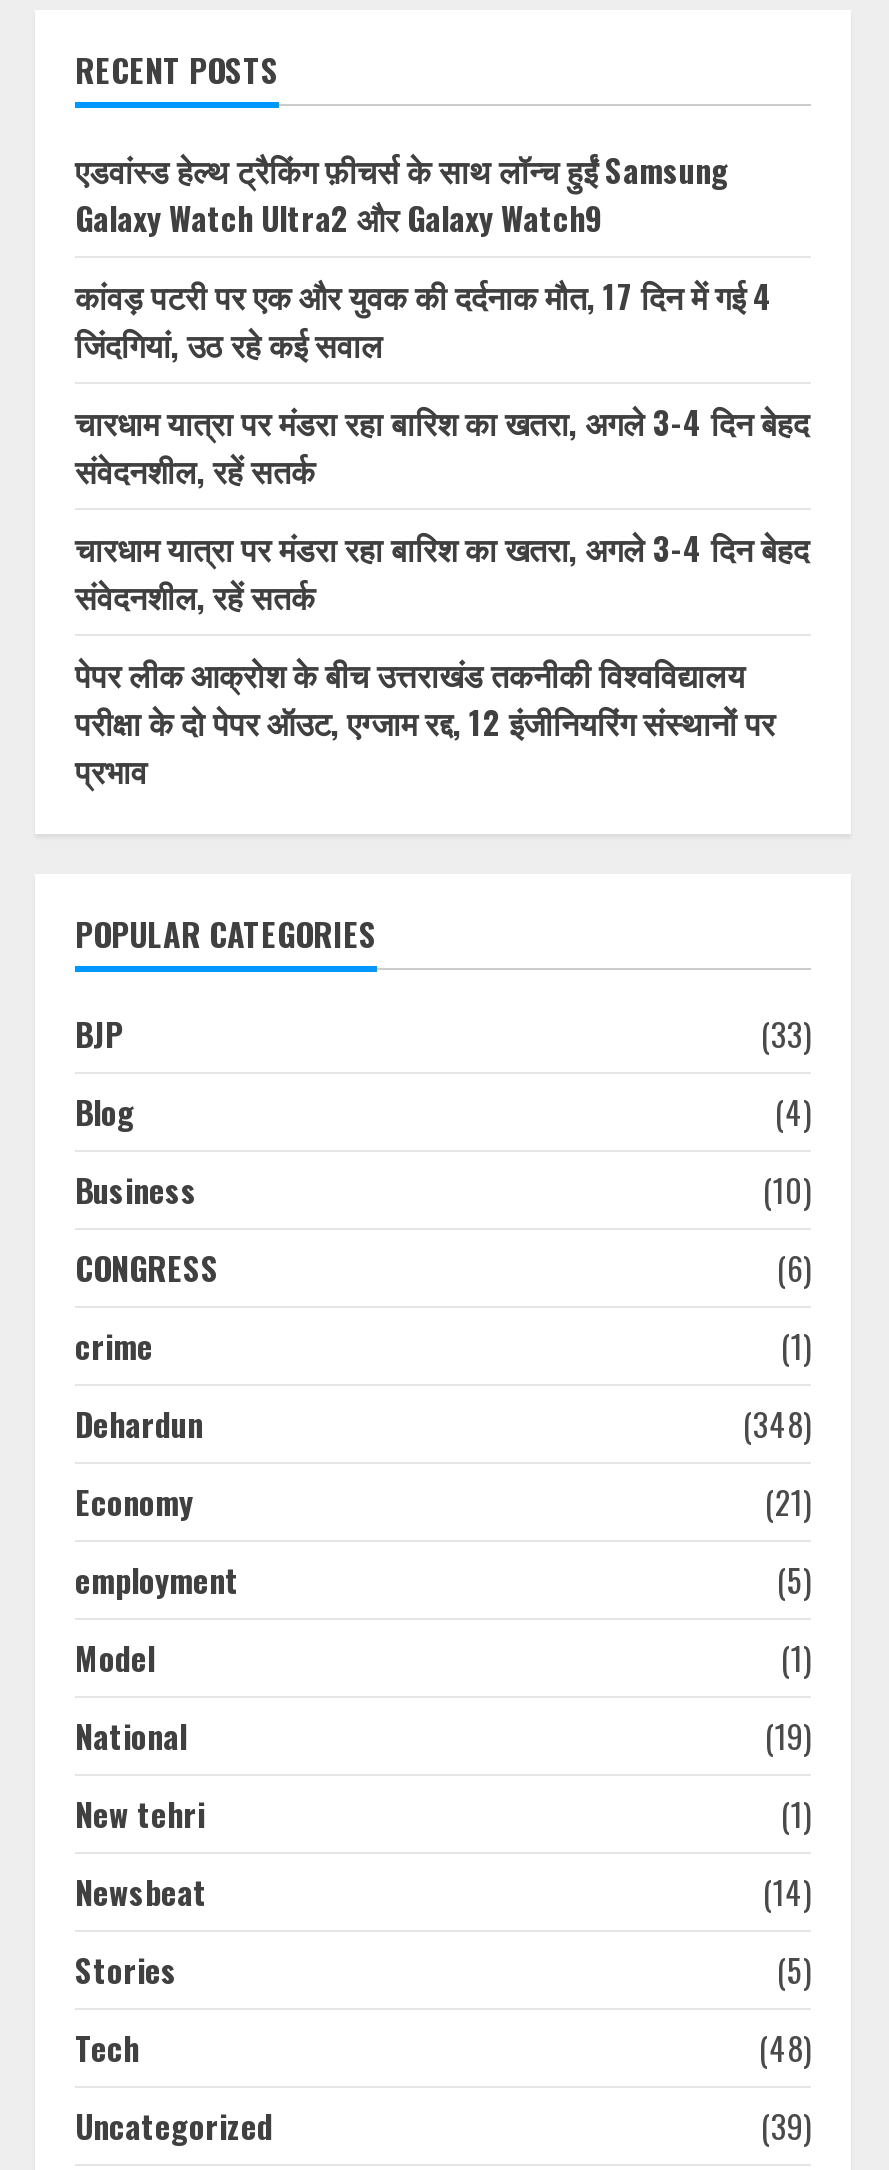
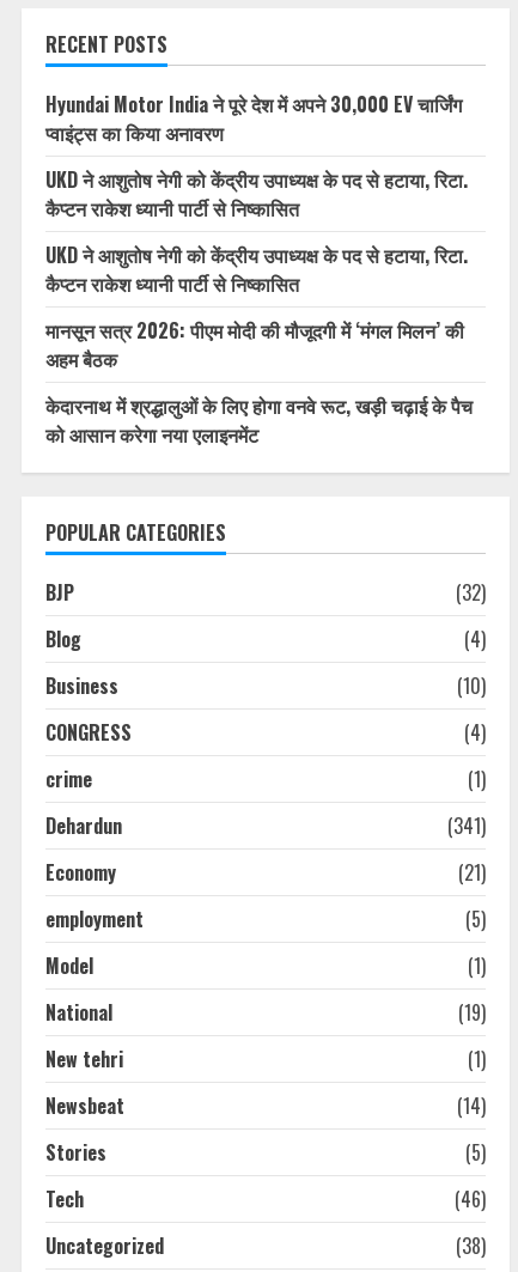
- एडवांस्ड हेल्थ ट्रैकिंग फ़ीचर्स के साथ लॉन्च हुईं Samsung
- Galaxy Watch Ultra2 और Galaxy Watch9
+ Hyundai Motor India ने पूरे देश में अपने 30,000 EV चार्जिंग
+ प्वाइंट्स का किया अनावरण

- कांवड़ पटरी पर एक और युवक की दर्दनाक मौत, 17 दिन में गई 4
- जिंदगियां, उठ रहे कई सवाल
+ UKD ने आशुतोष नेगी को केंद्रीय उपाध्यक्ष के पद से हटाया, रिटा.
+ कैप्टन राकेश ध्यानी पार्टी से निष्कासित

- चारधाम यात्रा पर मंडरा रहा बारिश का खतरा, अगले 3-4 दिन बेहद
- संवेदनशील, रहें सतर्क
+ UKD ने आशुतोष नेगी को केंद्रीय उपाध्यक्ष के पद से हटाया, रिटा.
+ कैप्टन राकेश ध्यानी पार्टी से निष्कासित

- चारधाम यात्रा पर मंडरा रहा बारिश का खतरा, अगले 3-4 दिन बेहद
- संवेदनशील, रहें सतर्क
+ मानसून सत्र 2026: पीएम मोदी की मौजूदगी में ‘मंगल मिलन’ की
+ अहम बैठक

- पेपर लीक आक्रोश के बीच उत्तराखंड तकनीकी विश्वविद्यालय
- परीक्षा के दो पेपर ऑउट, एग्जाम रद्द, 12 इंजीनियरिंग संस्थानों पर
- प्रभाव
+ केदारनाथ में श्रद्धालुओं के लिए होगा वनवे रूट, खड़ी चढ़ाई के पैच
+ को आसान करेगा नया एलाइनमेंट

- (33)
+ (32)

- (6)
+ (4)

- (348)
+ (341)

- (48)
+ (46)

- (39)
+ (38)
